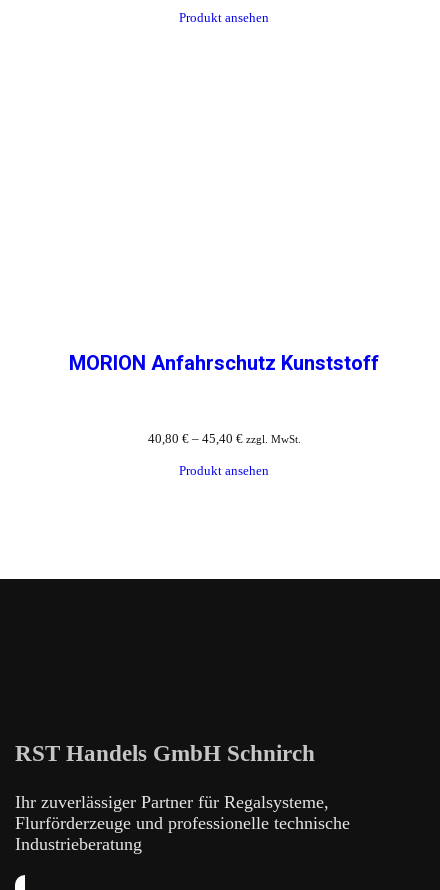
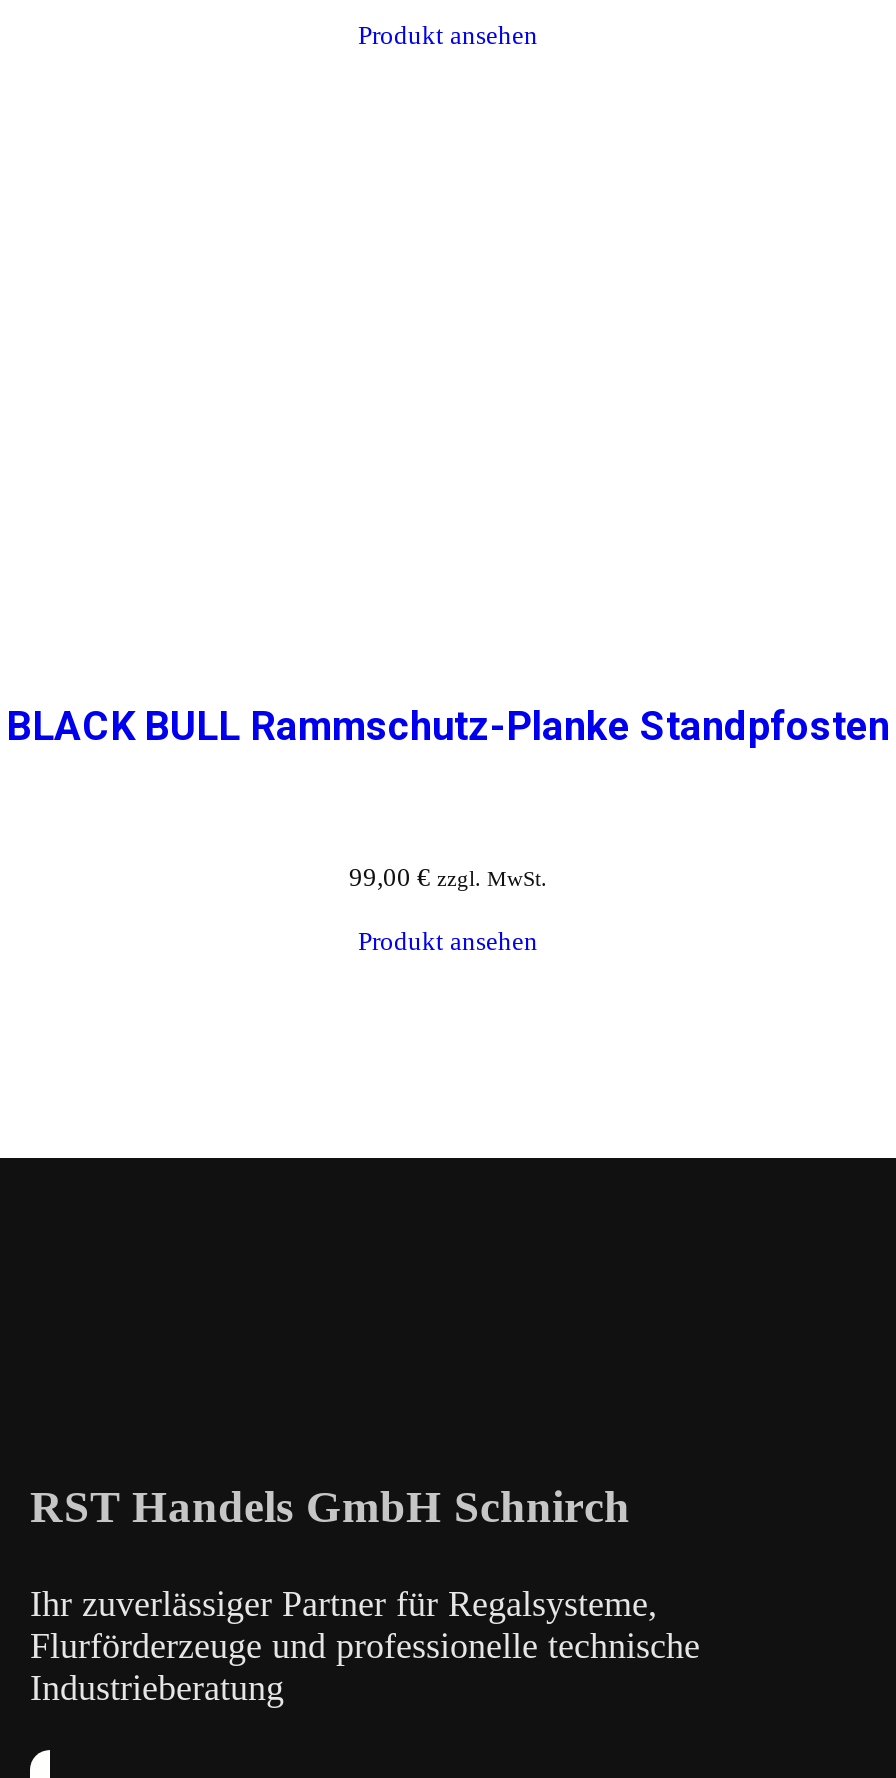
- MORION Anfahrschutz Kunststoff
+ BLACK BULL Rammschutz-Planke Standpfosten

- 40,80 €– 45,40 € zzgl. MwSt.
+ 99,00 € zzgl. MwSt.
